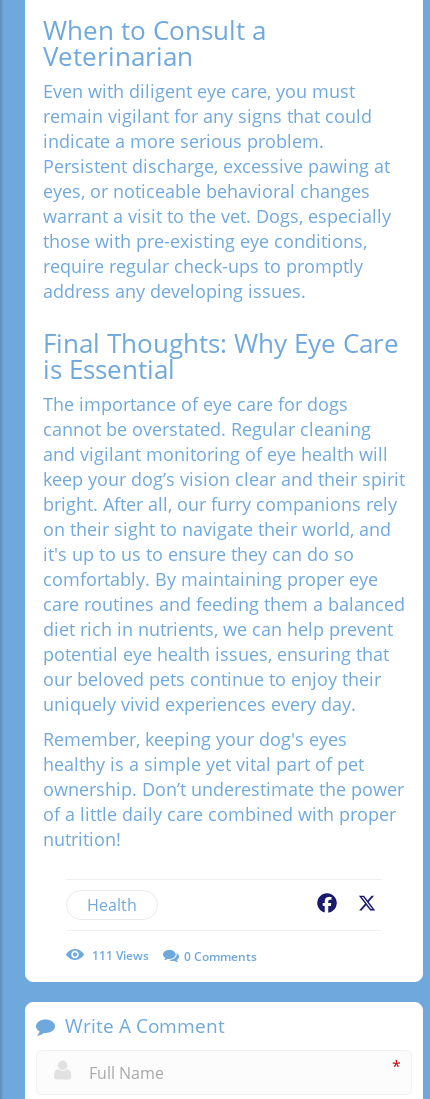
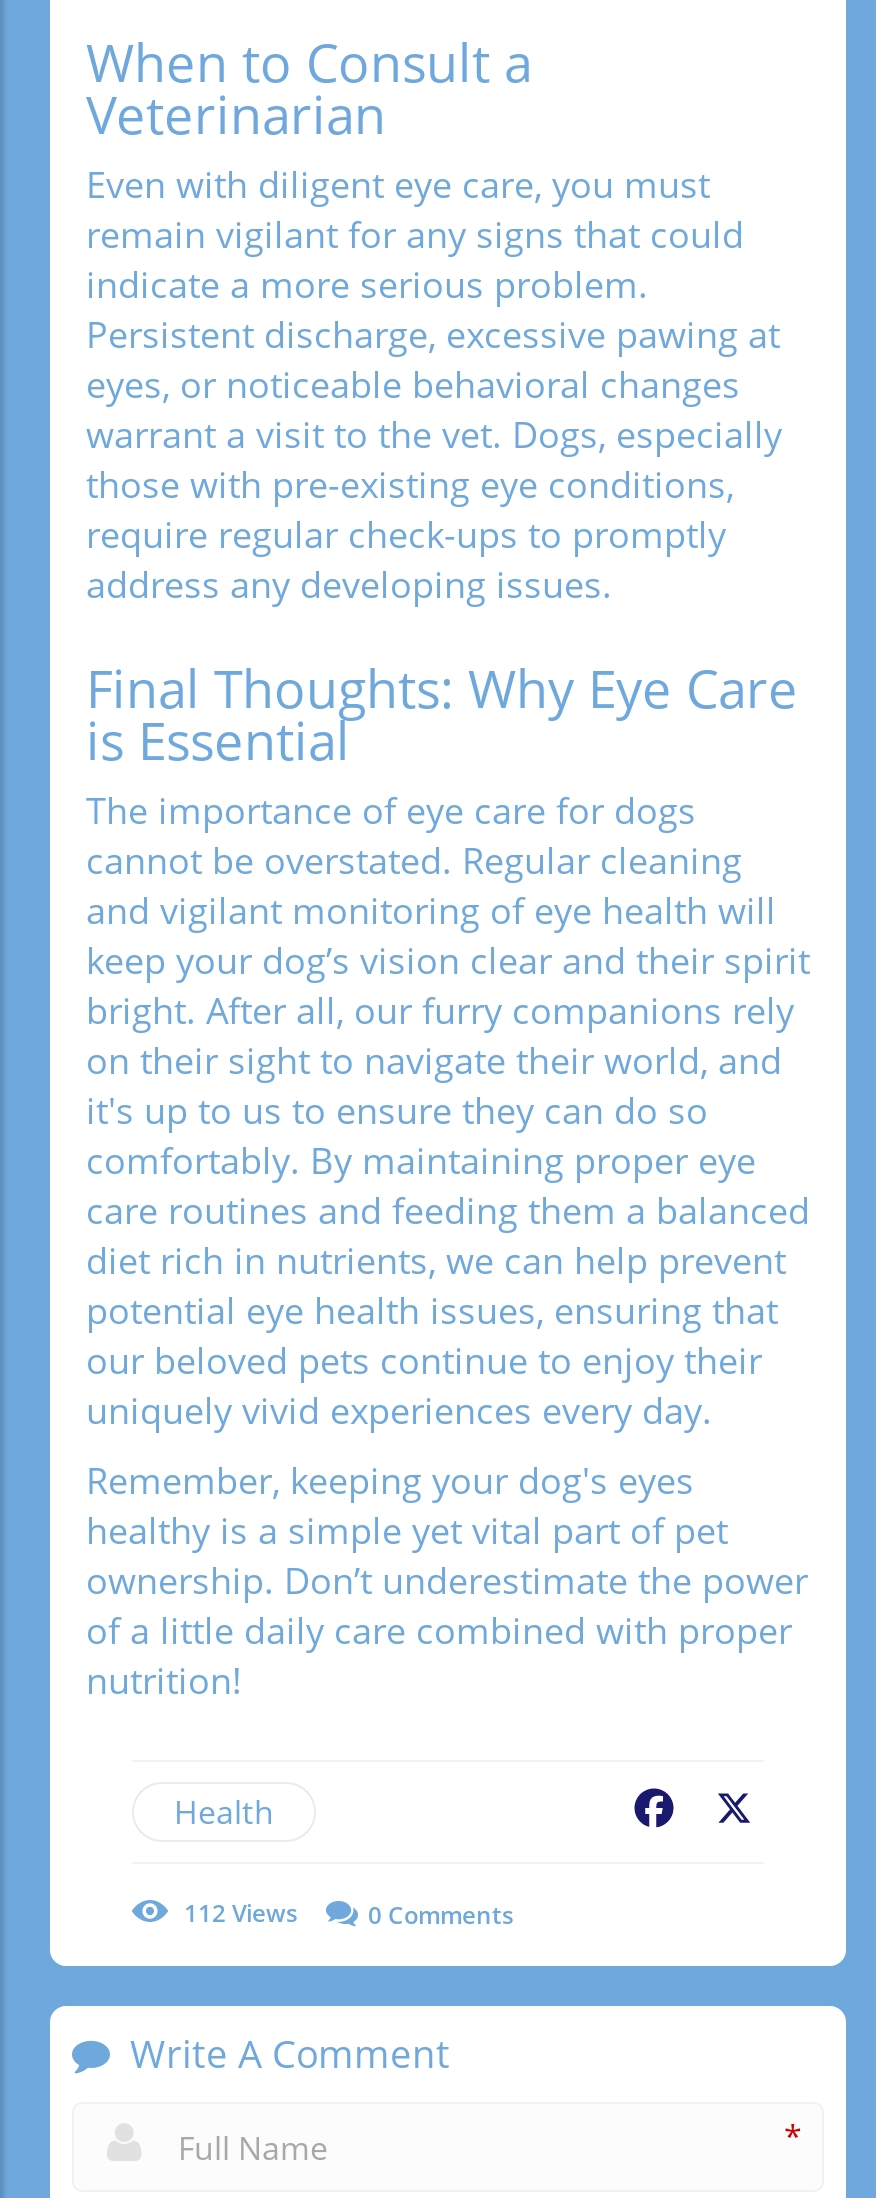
- 111 Views
+ 112 Views
